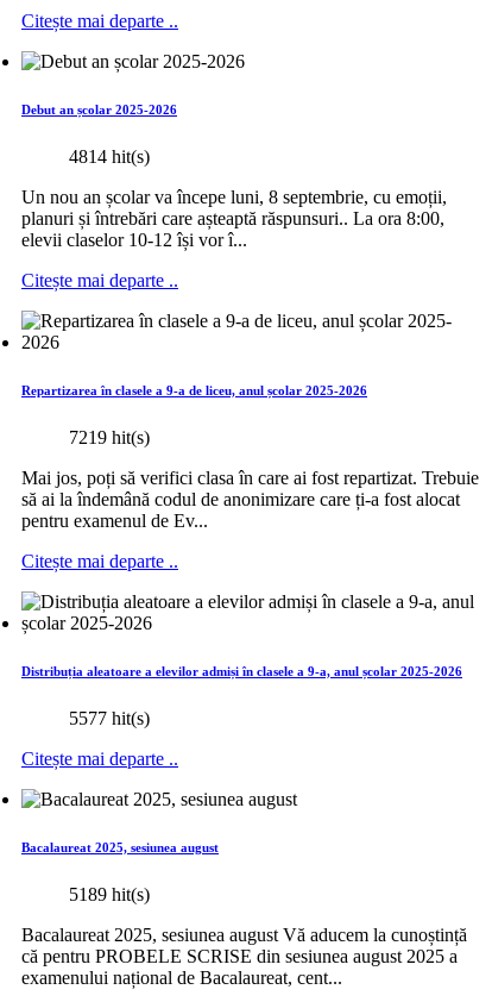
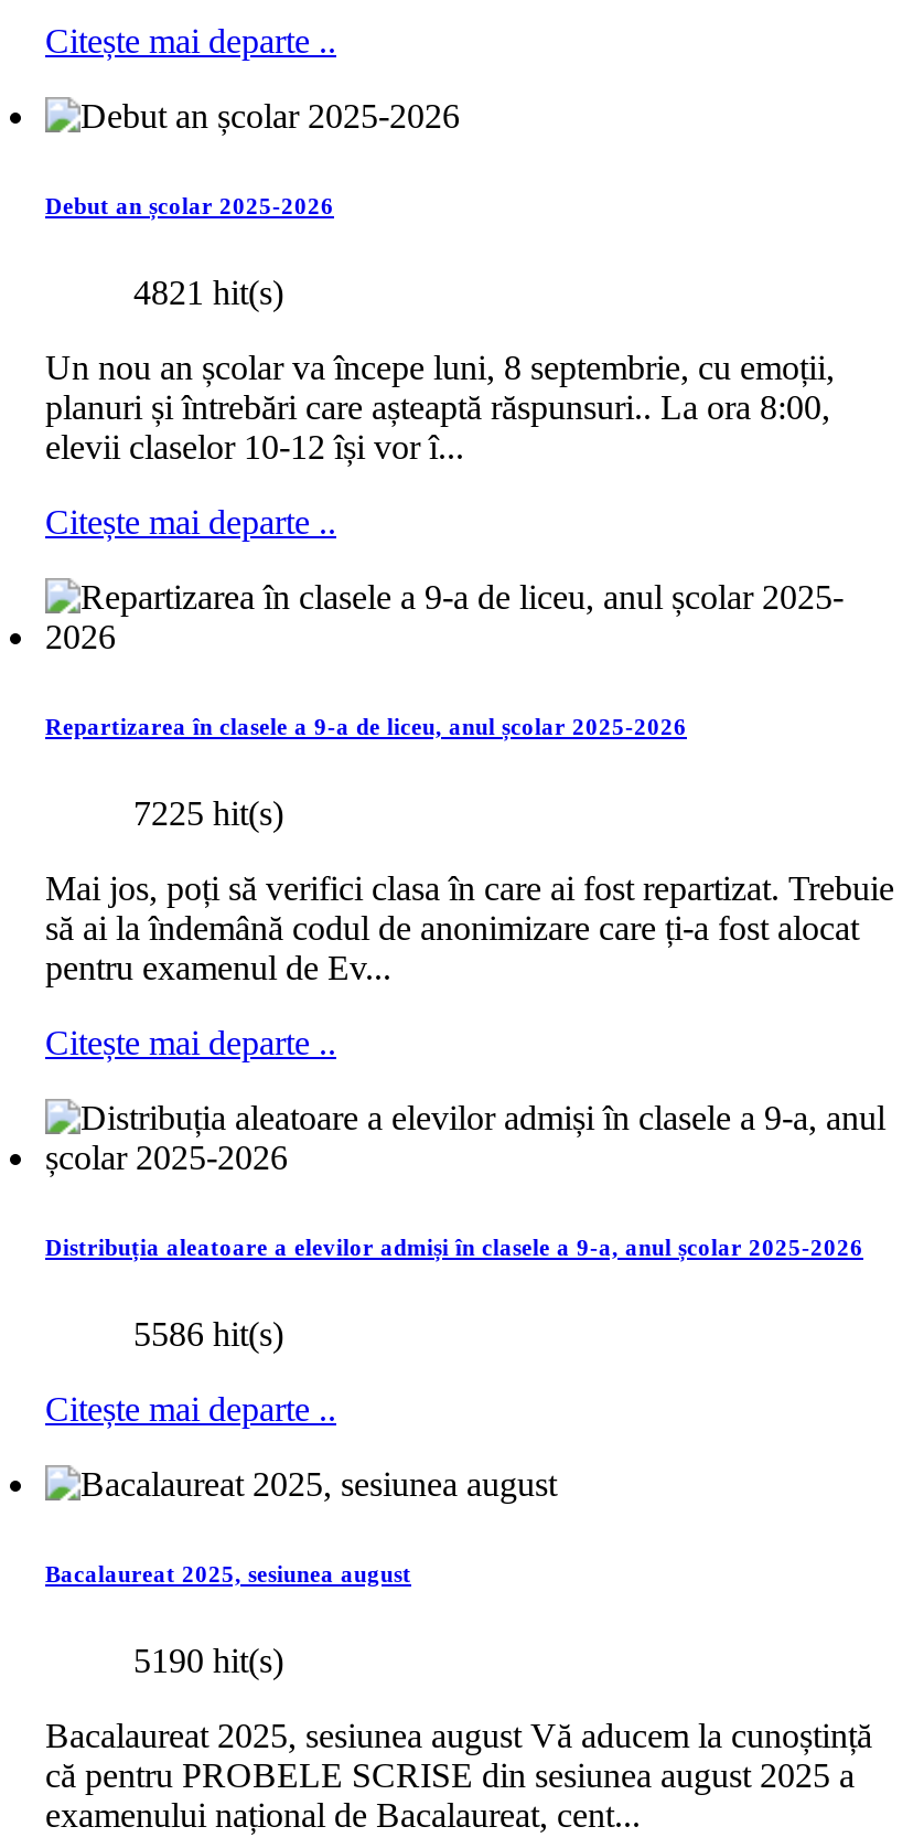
- 4814 hit(s)
+ 4821 hit(s)

- 7219 hit(s)
+ 7225 hit(s)

- 5577 hit(s)
+ 5586 hit(s)

- 5189 hit(s)
+ 5190 hit(s)
